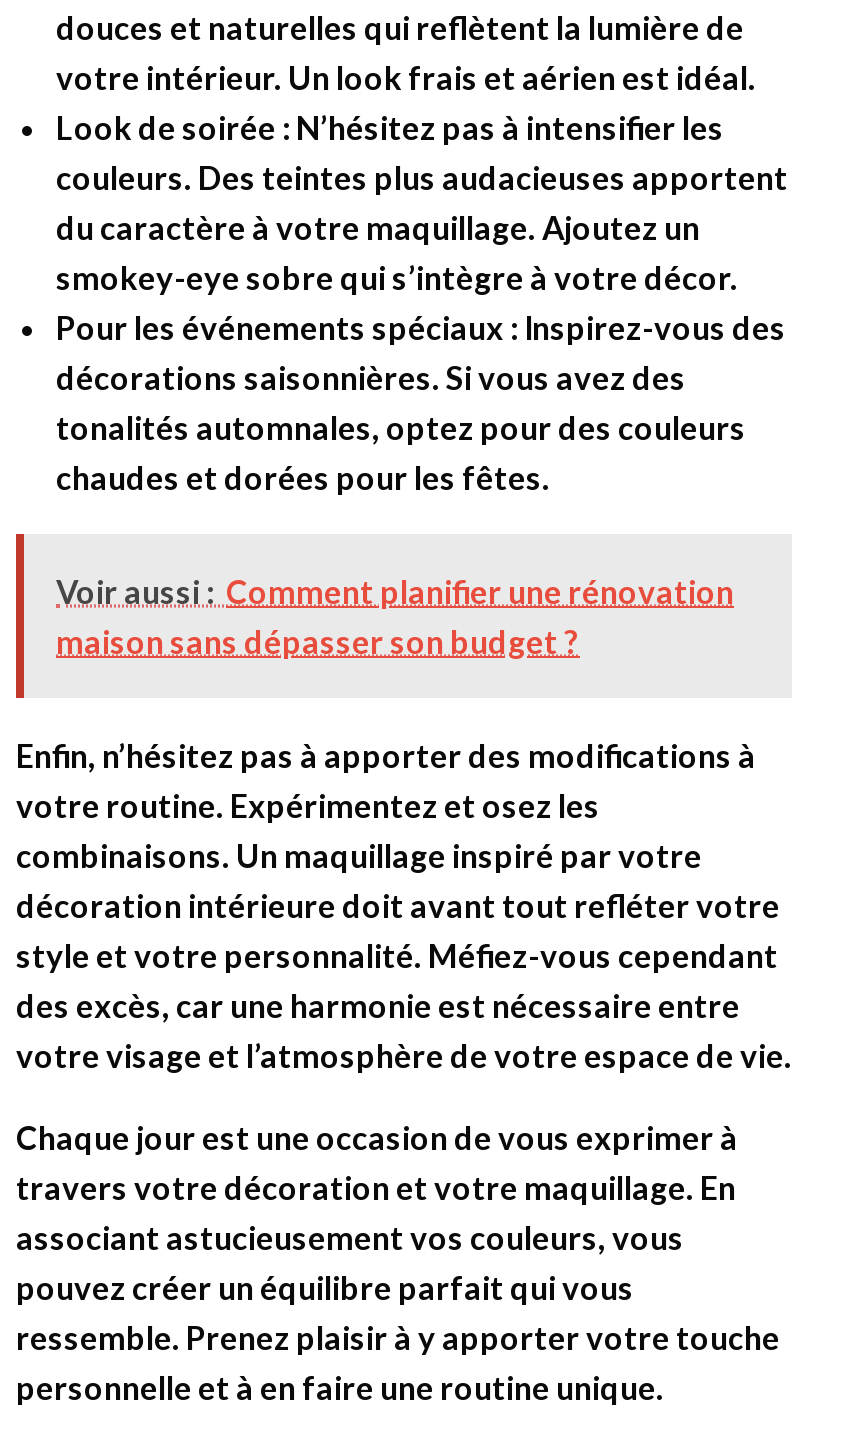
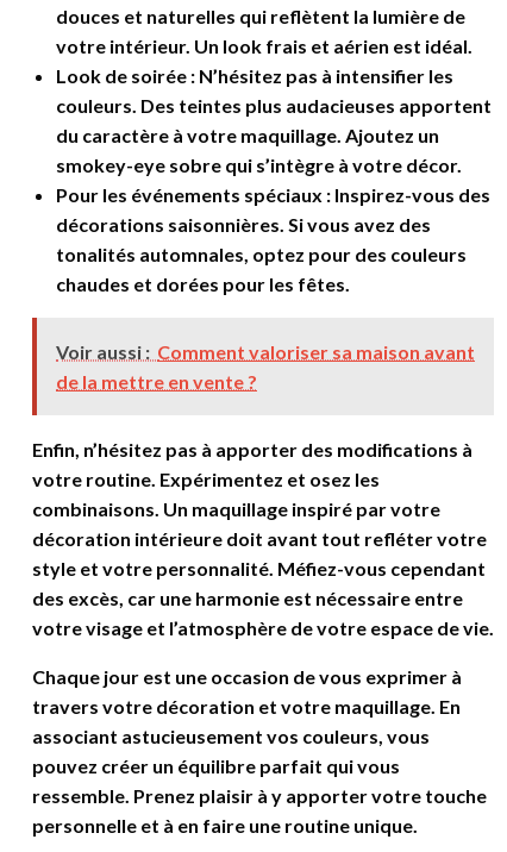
- Voir aussi : Comment planifier une rénovation
- maison sans dépasser son budget ?
+ Voir aussi : Comment valoriser sa maison avant
+ de la mettre en vente ?
